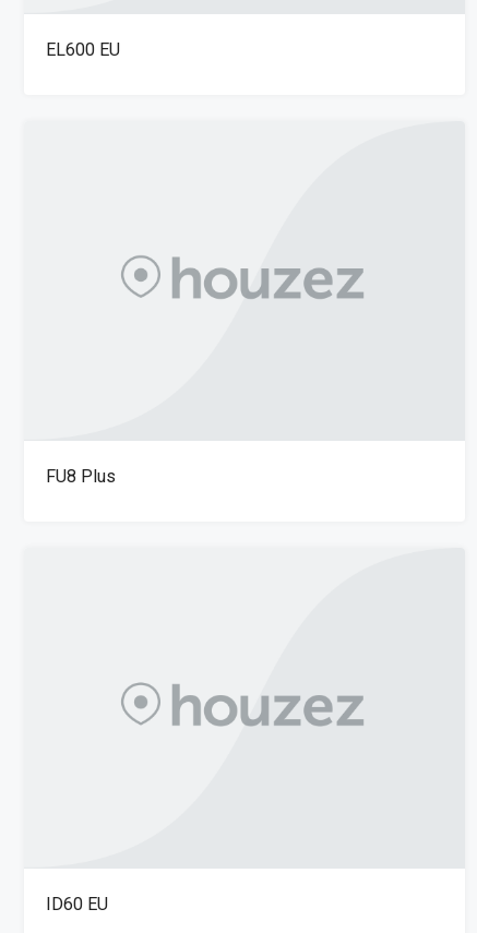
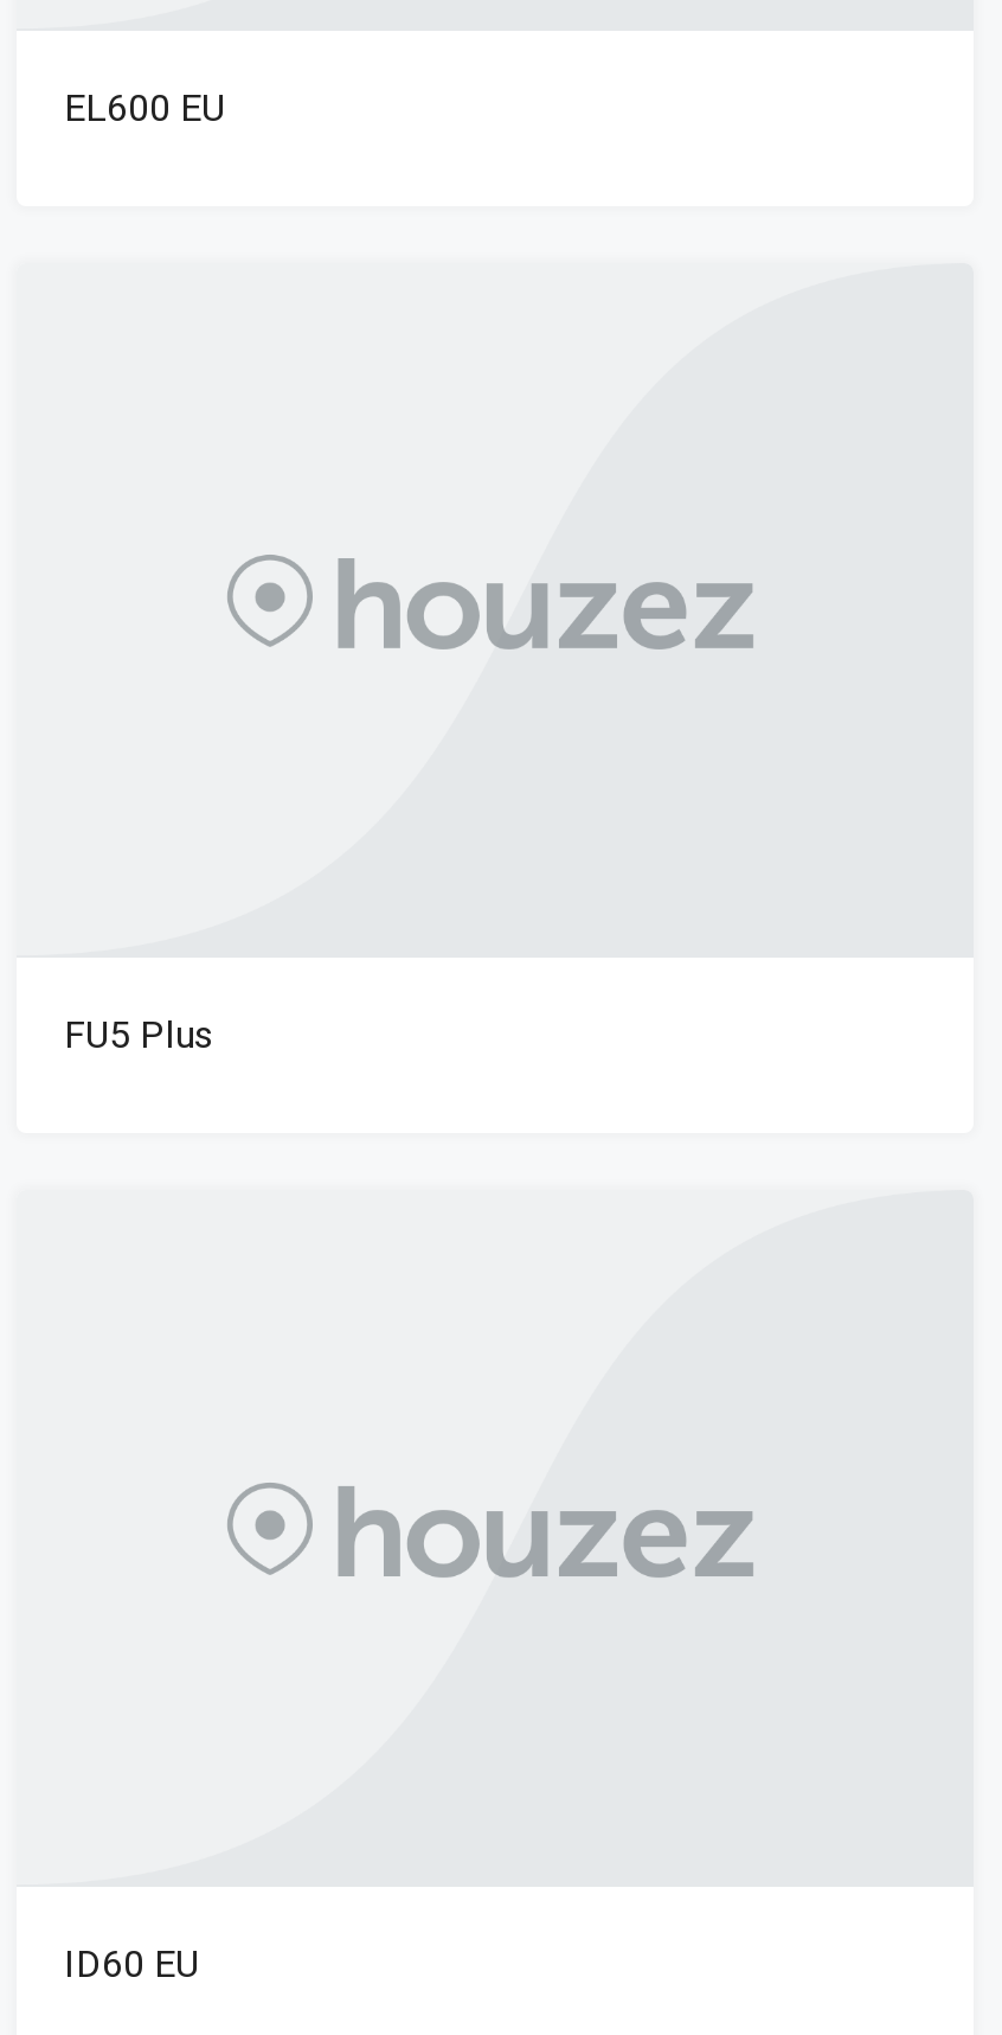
- FU8 Plus
+ FU5 Plus
